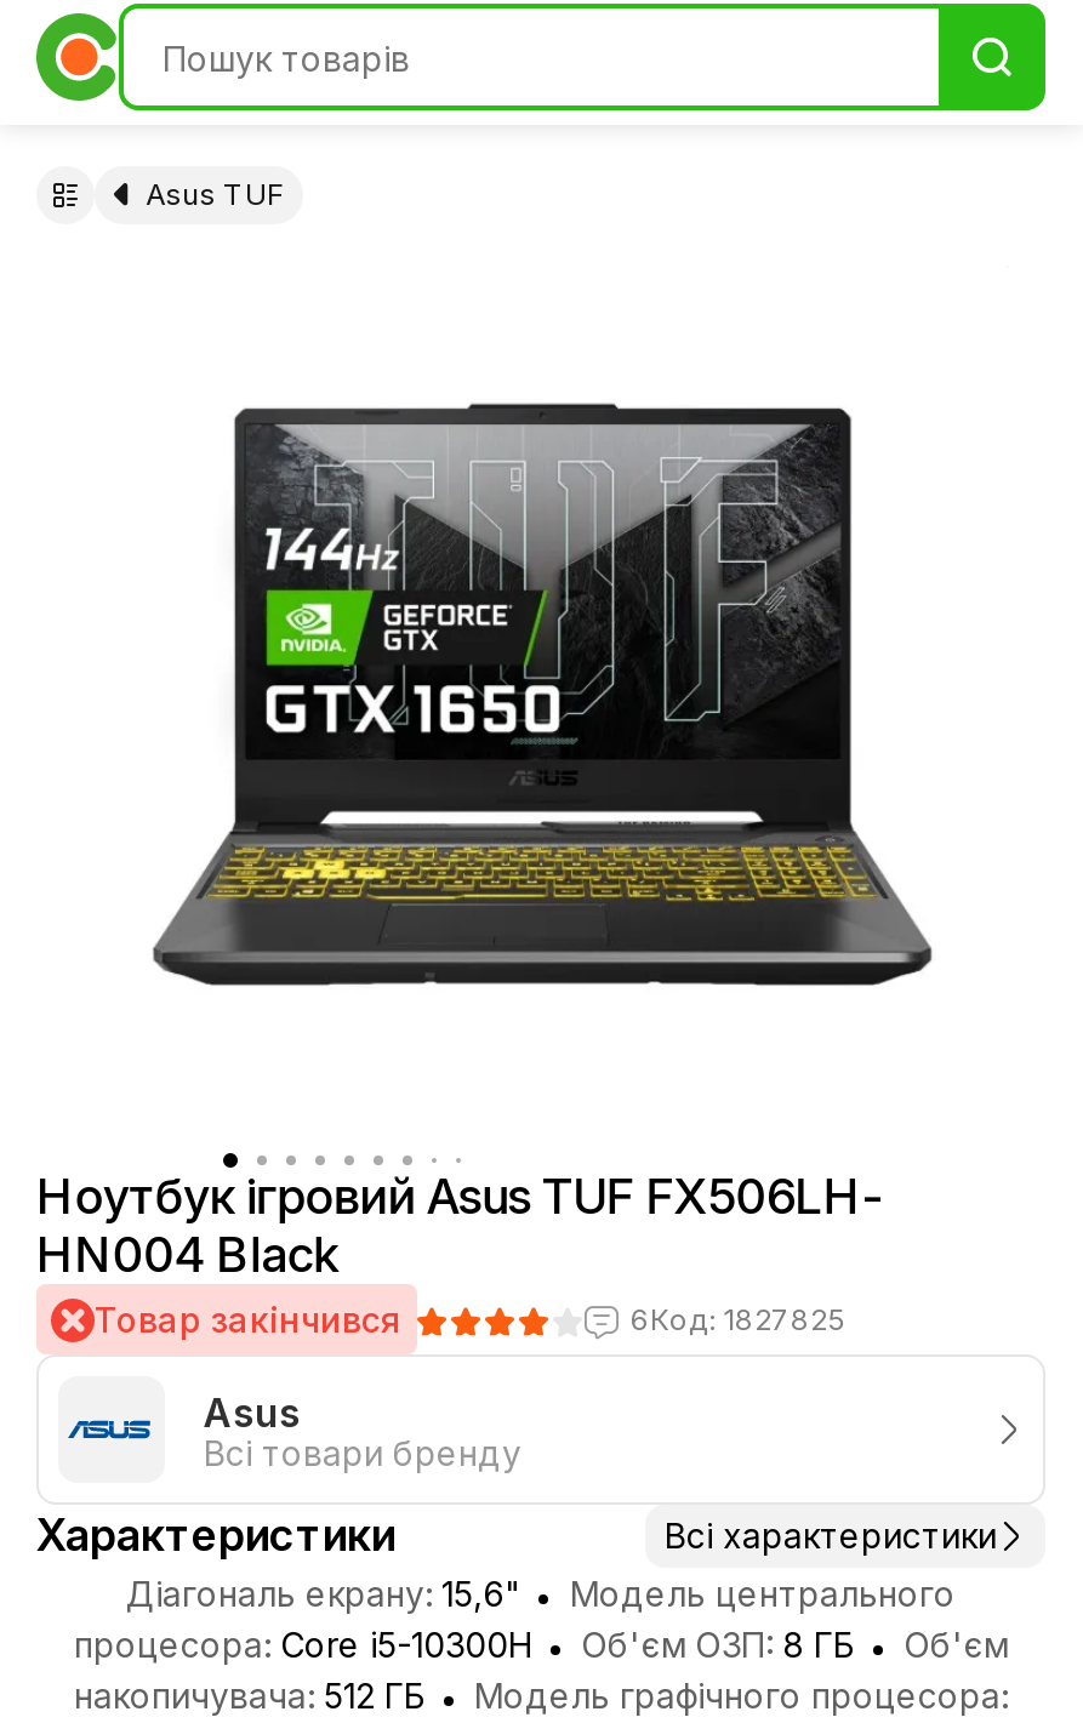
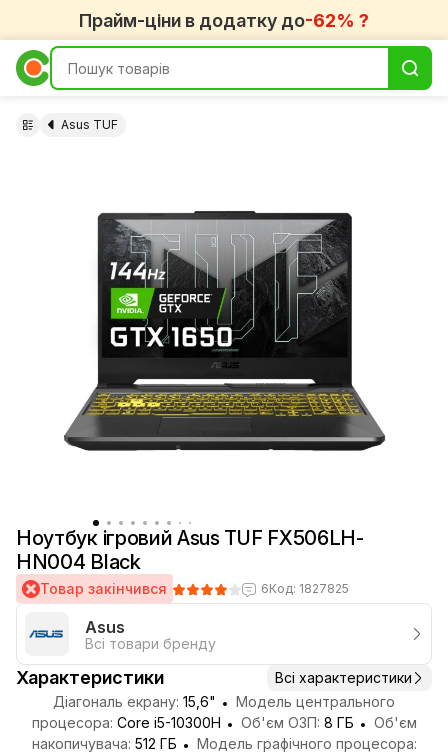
+ Прайм-ціни в додатку до-62% ?
